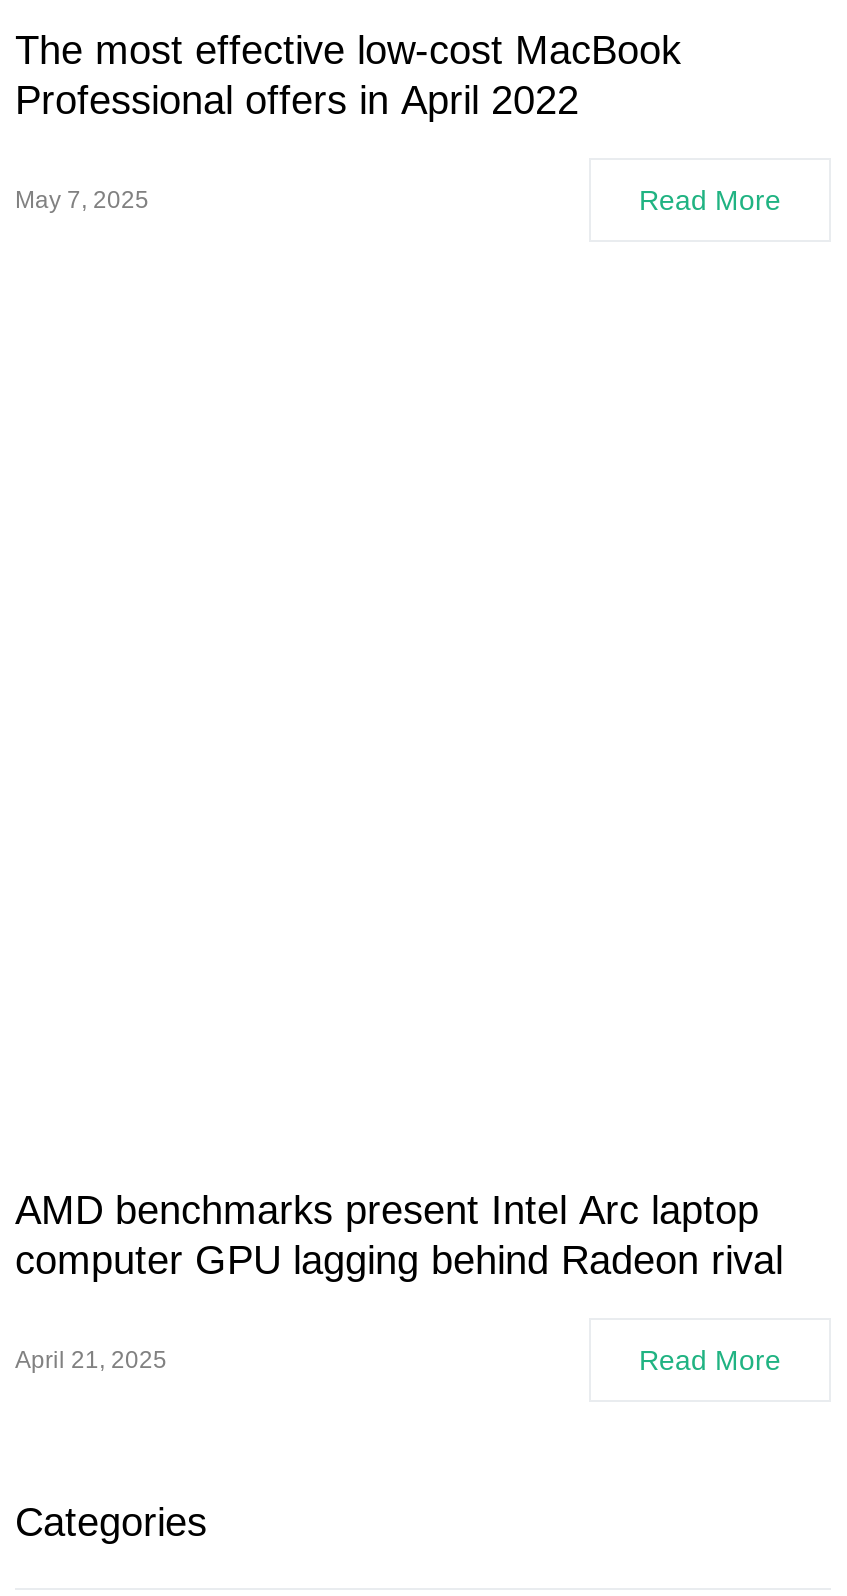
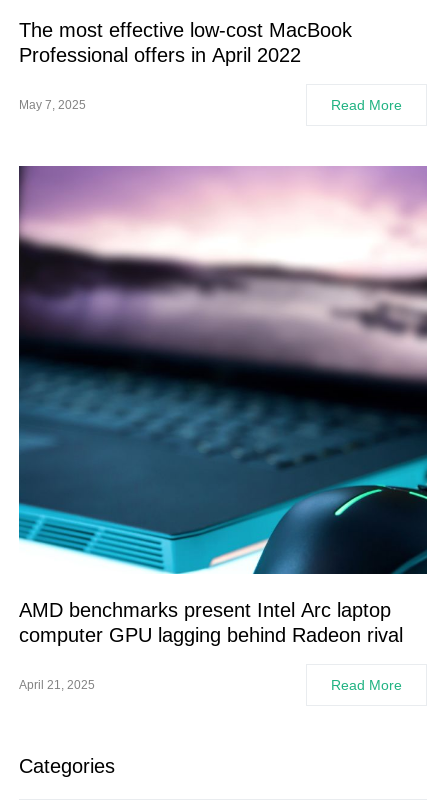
+ [image]
